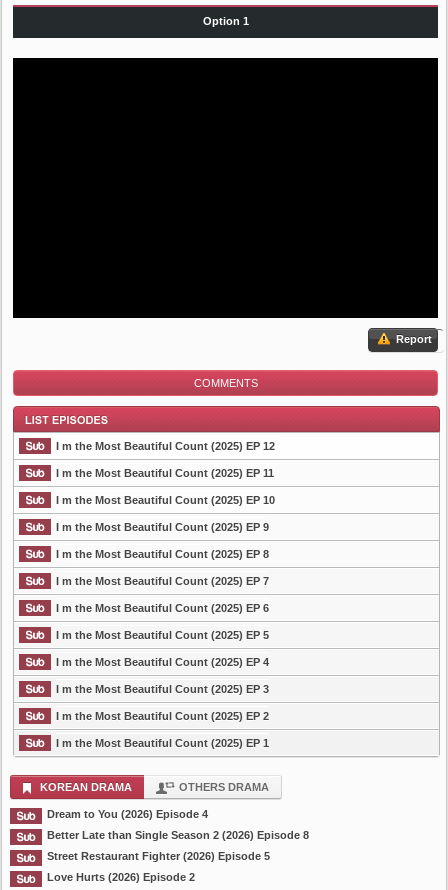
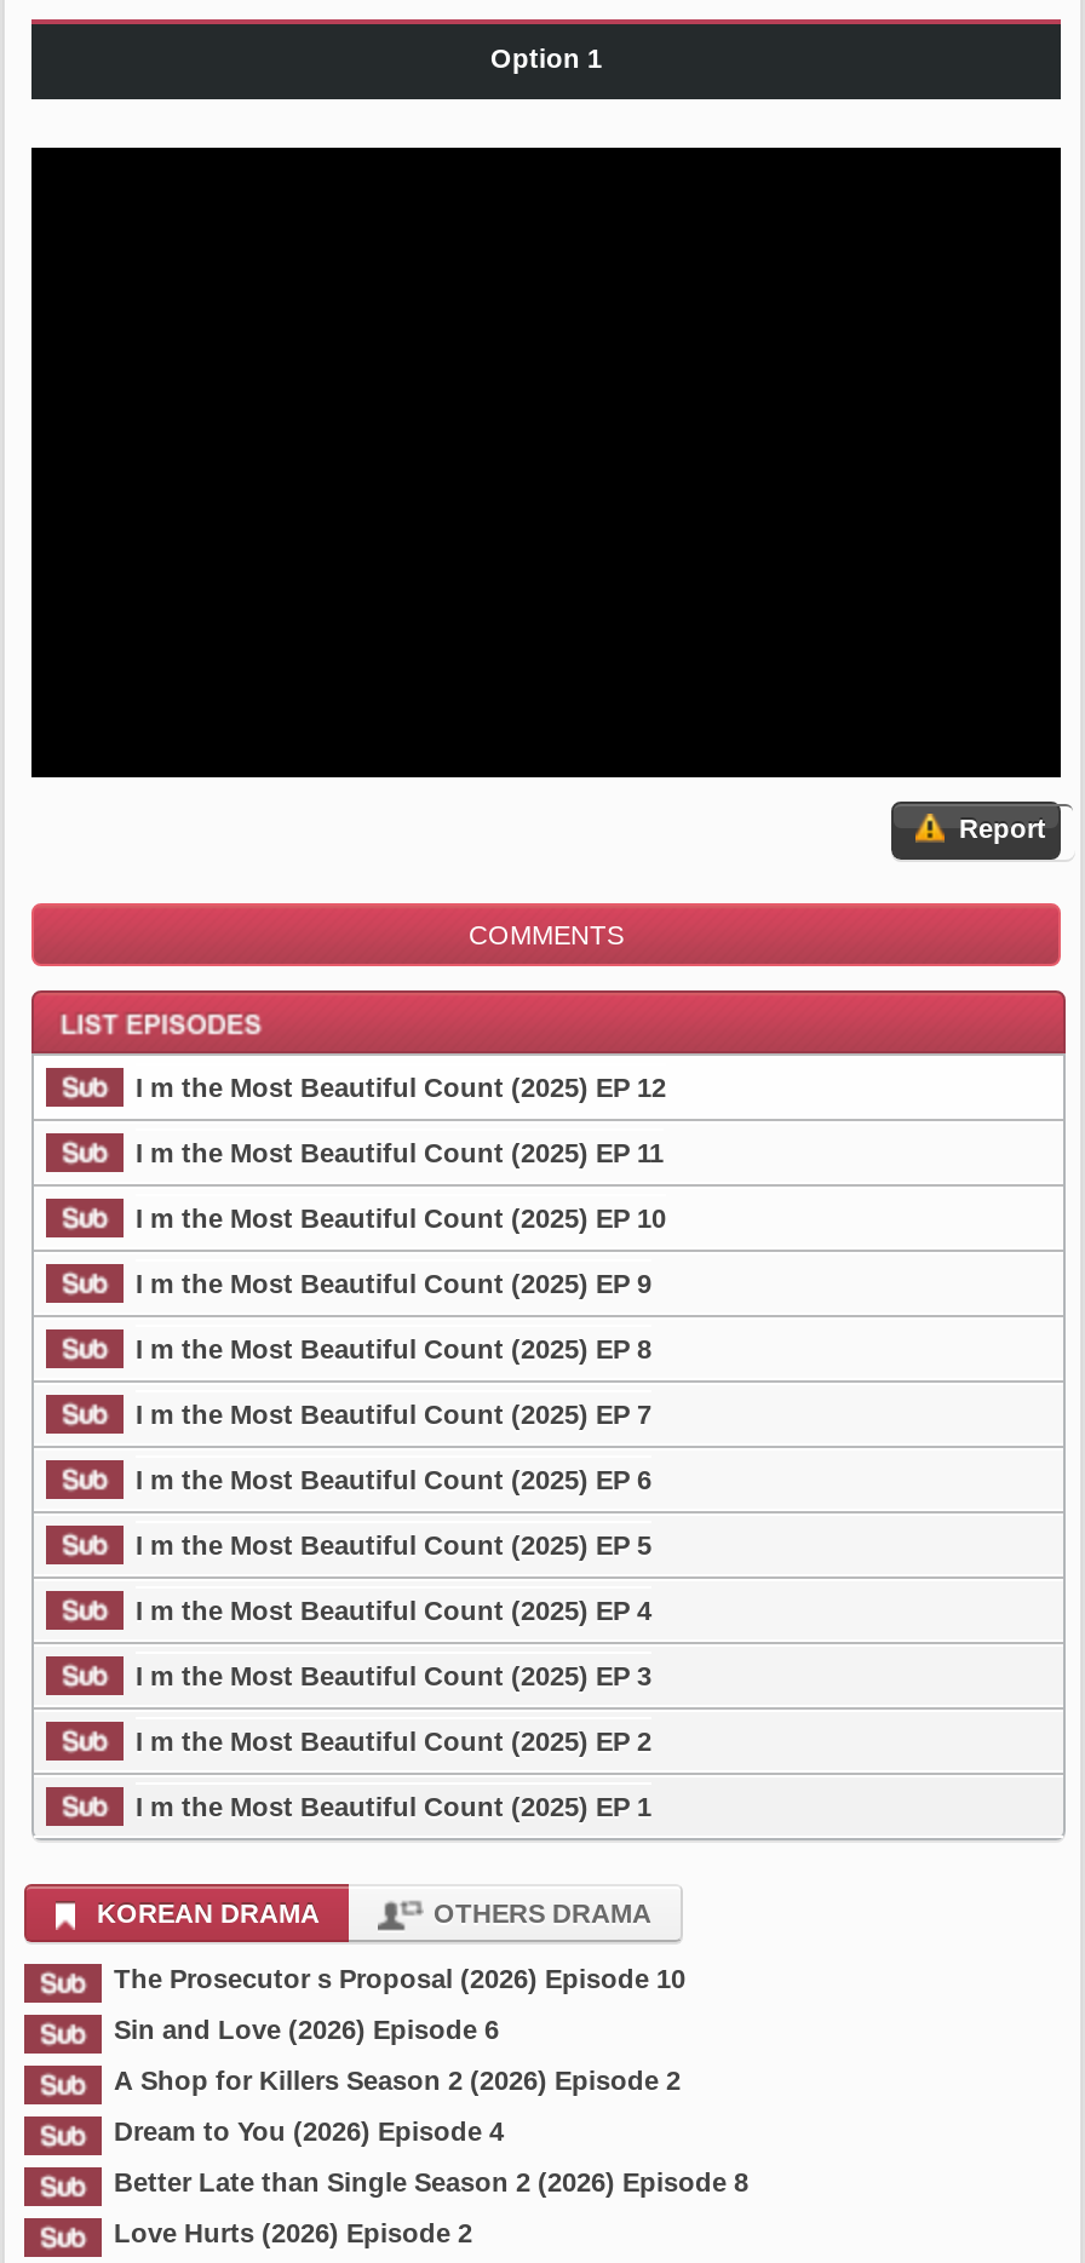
+ The Prosecutor s Proposal (2026) Episode 10
+ Sin and Love (2026) Episode 6
+ A Shop for Killers Season 2 (2026) Episode 2

moved down: Dream to You (2026) Episode 4 | Better Late than Single Season 2 (2026) Episode 8

- Street Restaurant Fighter (2026) Episode 5
